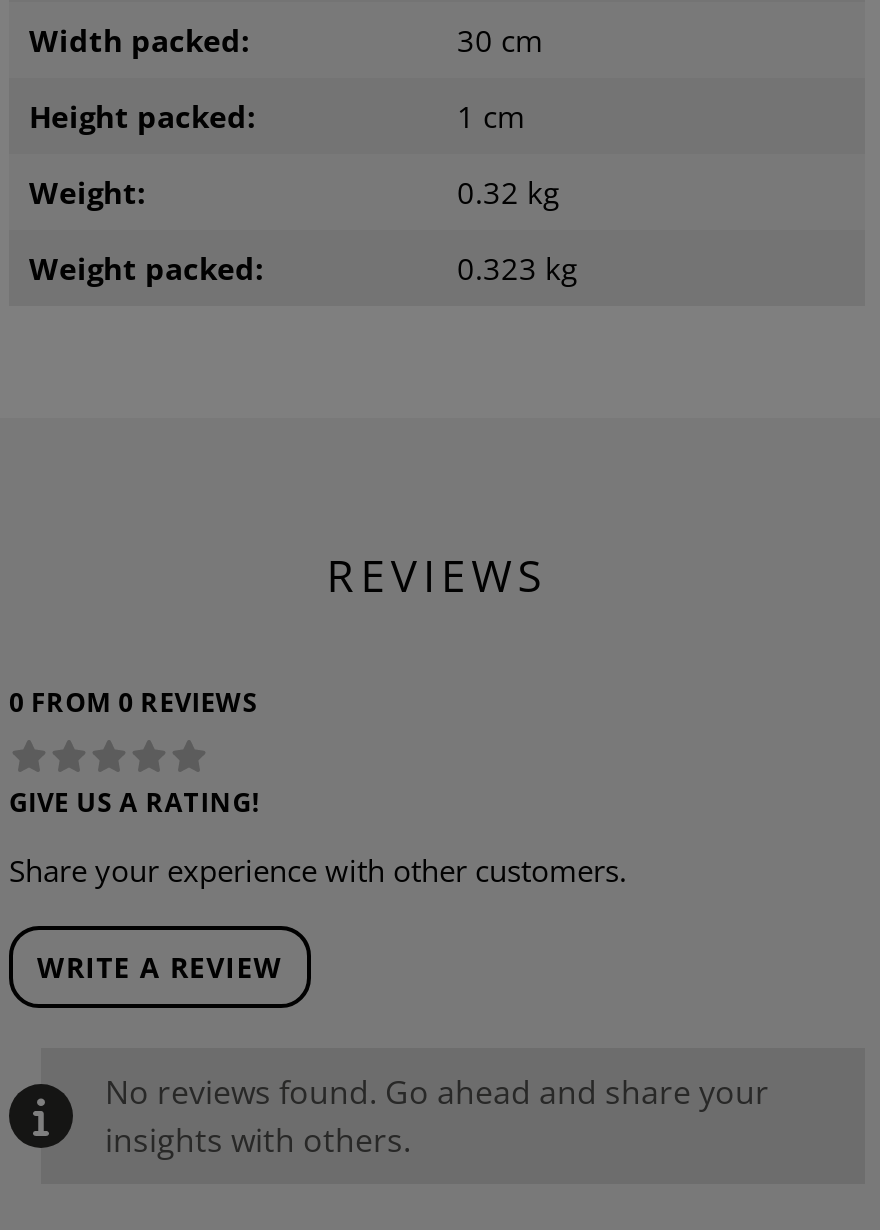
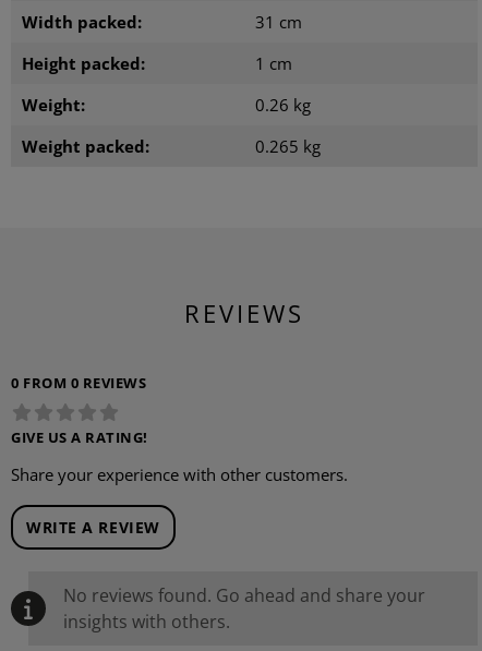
- 30 cm
+ 31 cm

- 0.32 kg
+ 0.26 kg

- 0.323 kg
+ 0.265 kg
